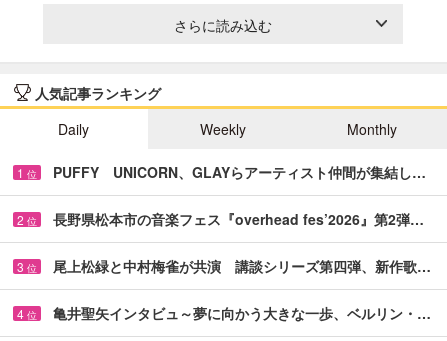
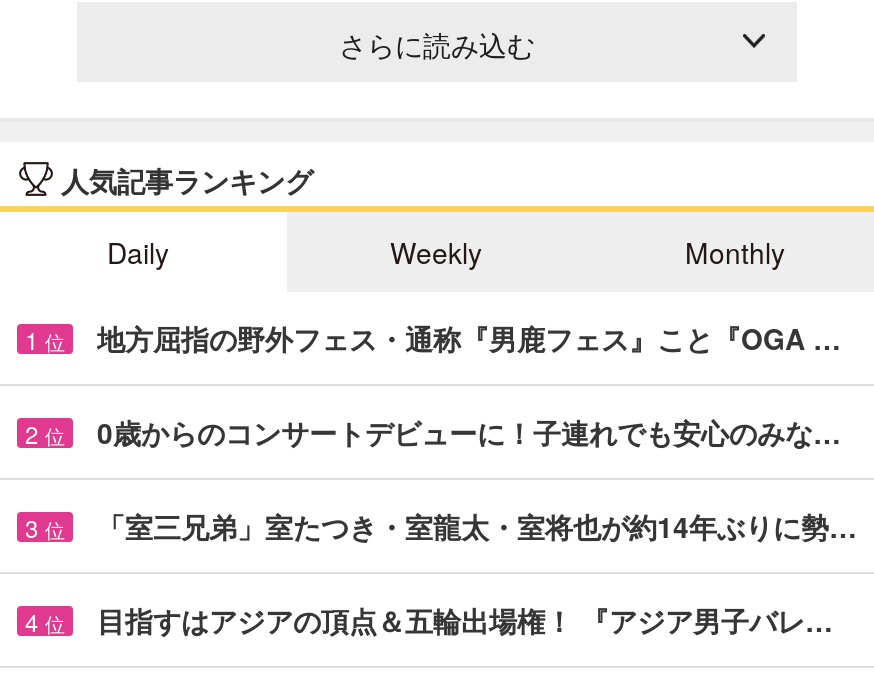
- PUFFY UNICORN、GLAYらアーティスト仲間が集結し…
+ 地方屈指の野外フェス・通称『男鹿フェス』こと『OGA …

- 長野県松本市の音楽フェス『overhead fes’2026』第2弾…
+ 0歳からのコンサートデビューに！子連れでも安心のみな…

- 尾上松緑と中村梅雀が共演 講談シリーズ第四弾、新作歌…
+ 「室三兄弟」室たつき・室龍太・室将也が約14年ぶりに勢…

- 亀井聖矢インタビュ～夢に向かう大きな一歩、ベルリン・…
+ 目指すはアジアの頂点＆五輪出場権！ 『アジア男子バレ…
